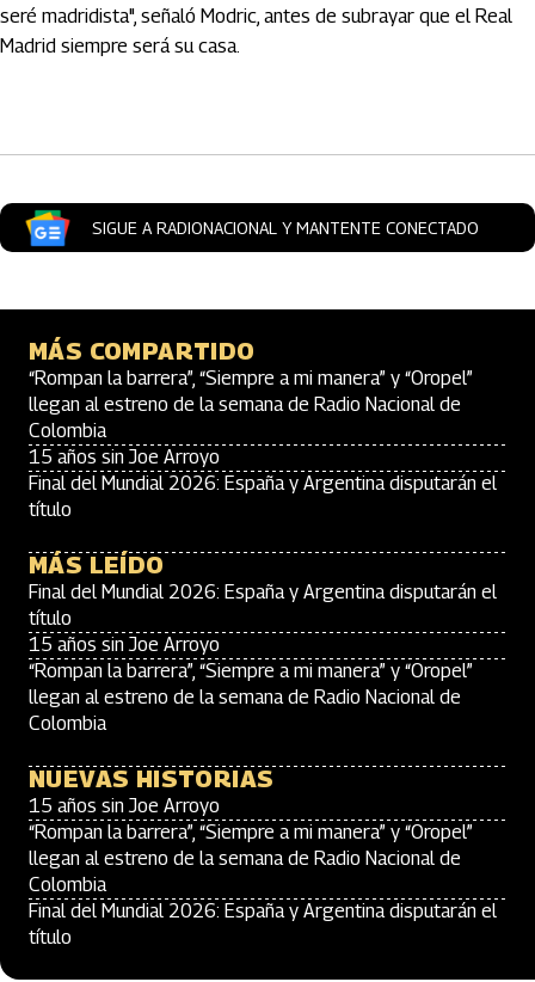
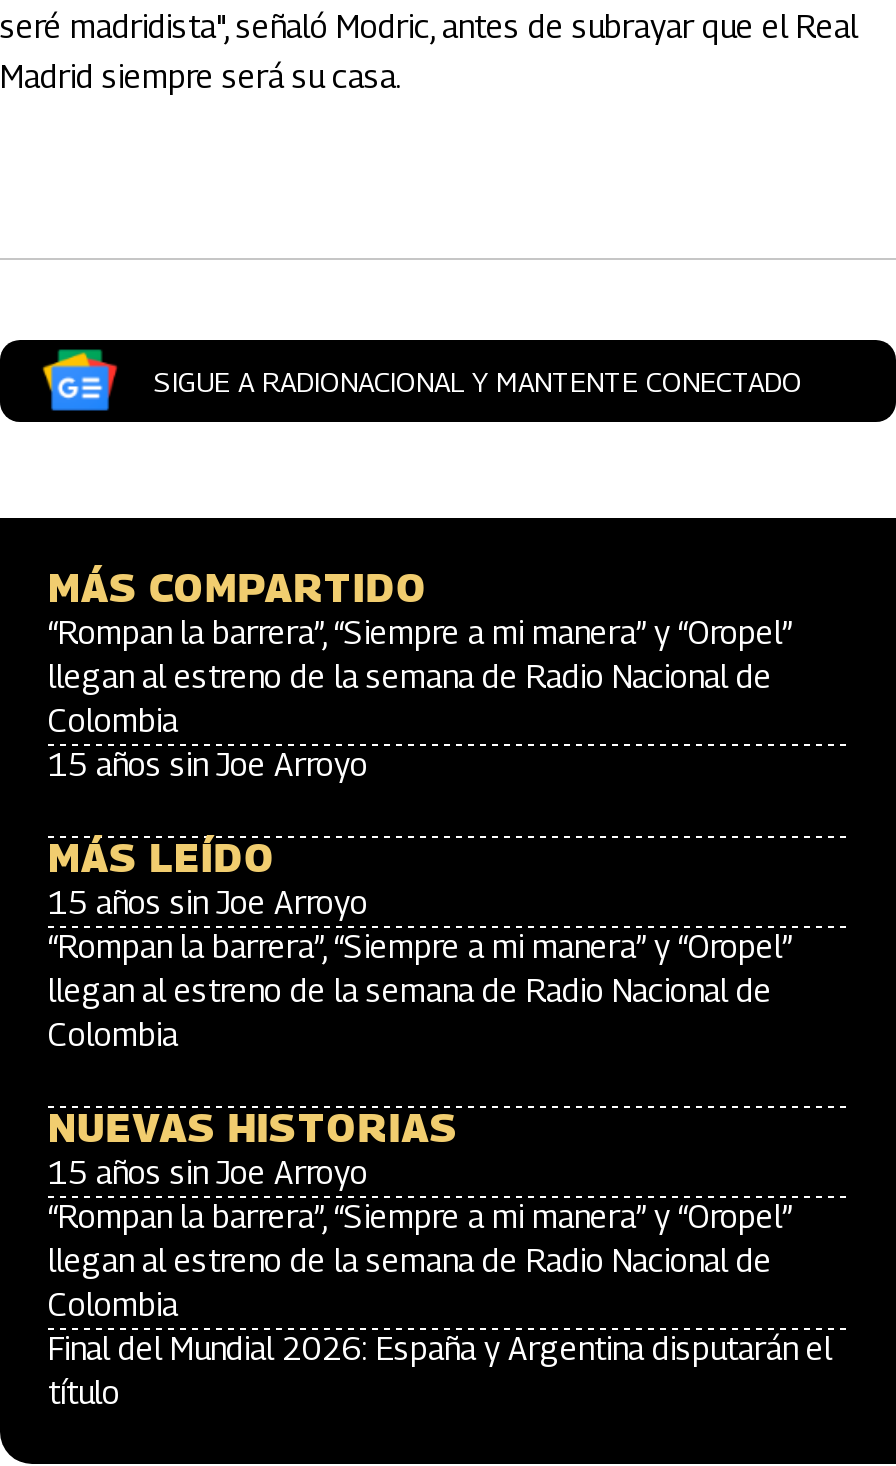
- Final del Mundial 2026: España y Argentina disputarán el
- título

- Final del Mundial 2026: España y Argentina disputarán el
- título
